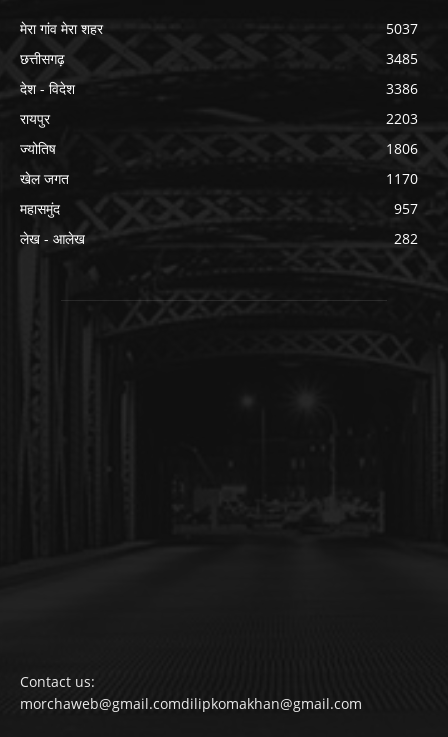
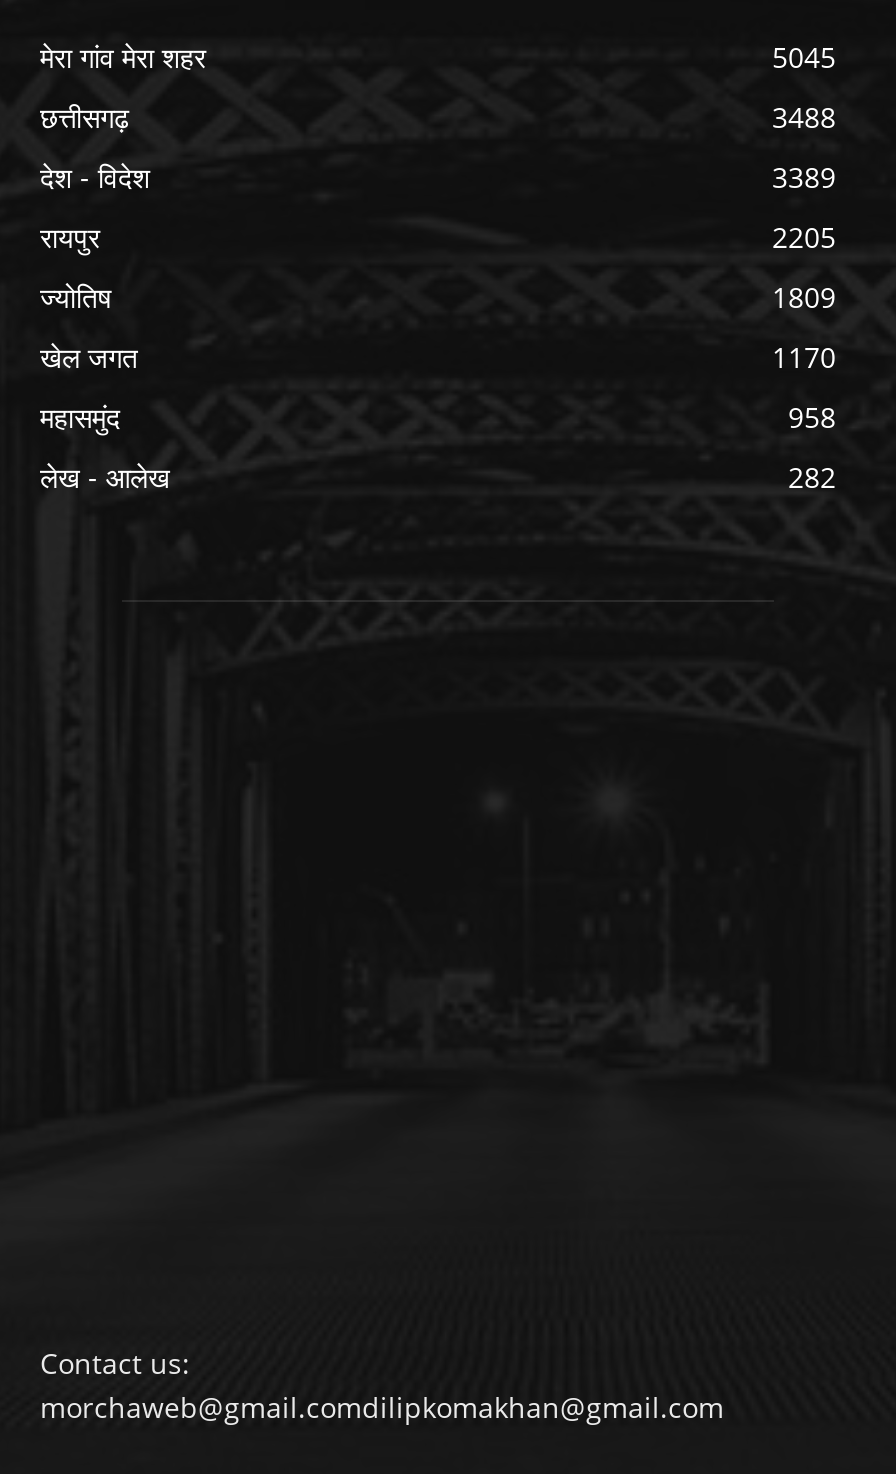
- 5037
+ 5045

- 3485
+ 3488

- 3386
+ 3389

- 2203
+ 2205

- 1806
+ 1809

- 957
+ 958
